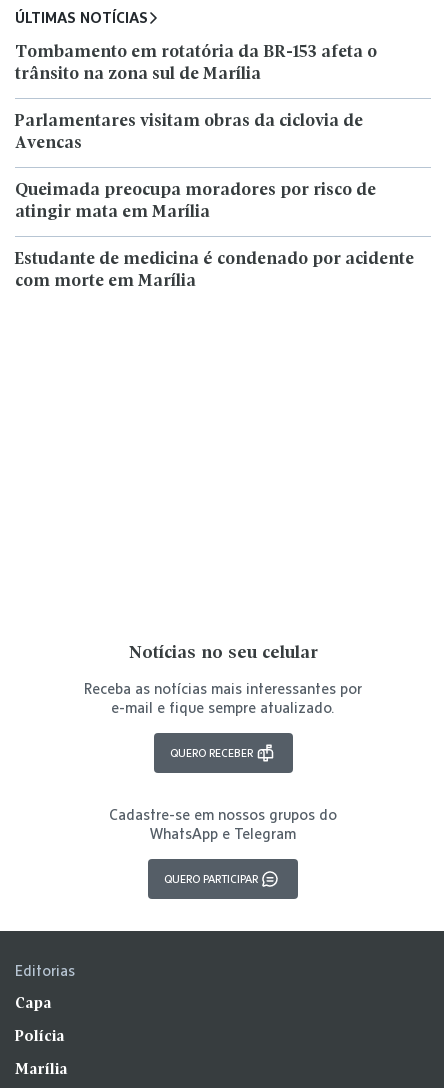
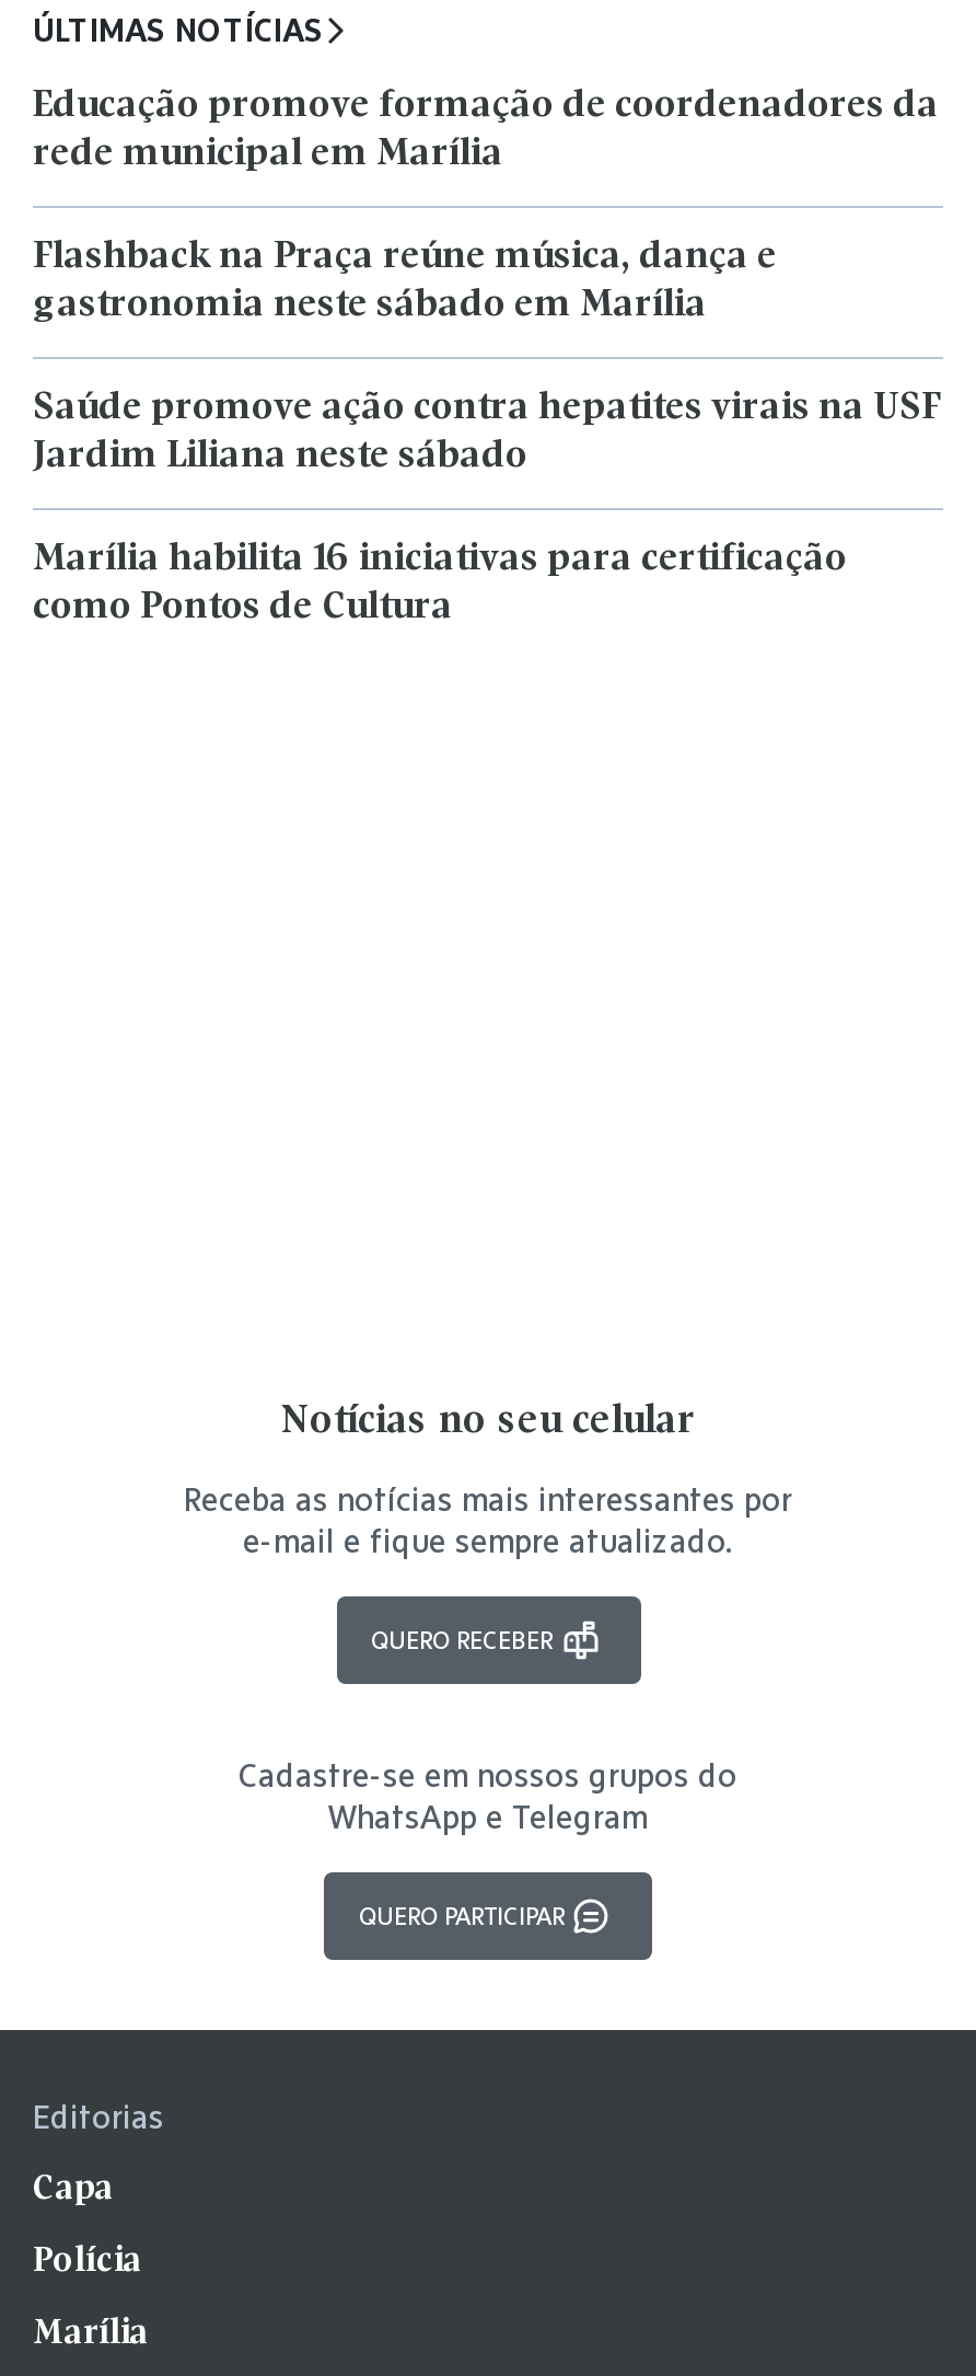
- Tombamento em rotatória da BR-153 afeta o
- trânsito na zona sul de Marília
+ Educação promove formação de coordenadores da
+ rede municipal em Marília

- Parlamentares visitam obras da ciclovia de
- Avencas
+ Flashback na Praça reúne música, dança e
+ gastronomia neste sábado em Marília

- Queimada preocupa moradores por risco de
- atingir mata em Marília
+ Saúde promove ação contra hepatites virais na USF
+ Jardim Liliana neste sábado

- Estudante de medicina é condenado por acidente
- com morte em Marília
+ Marília habilita 16 iniciativas para certificação
+ como Pontos de Cultura
